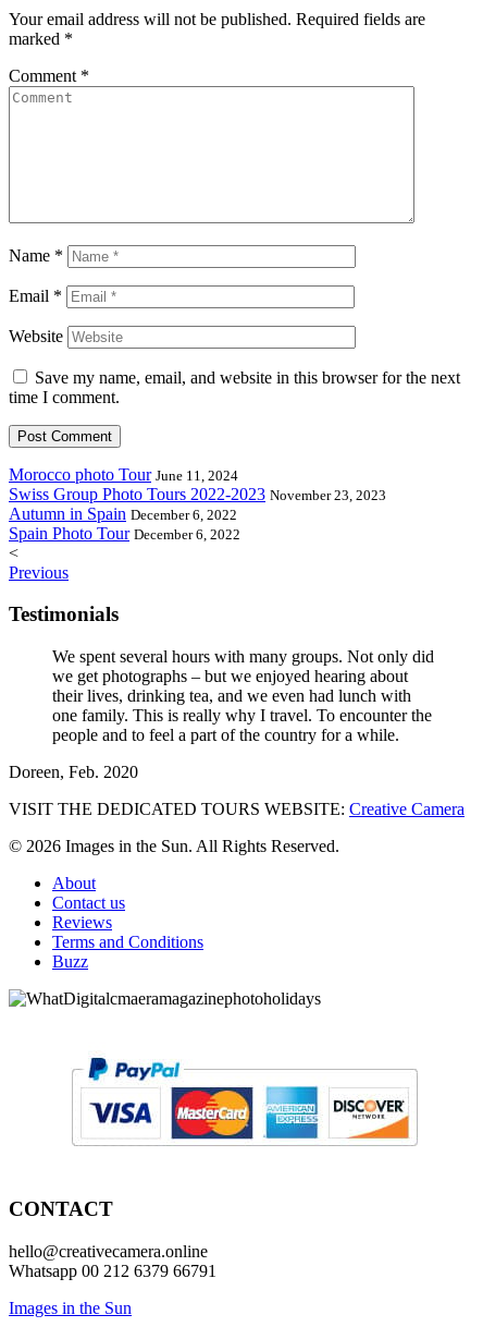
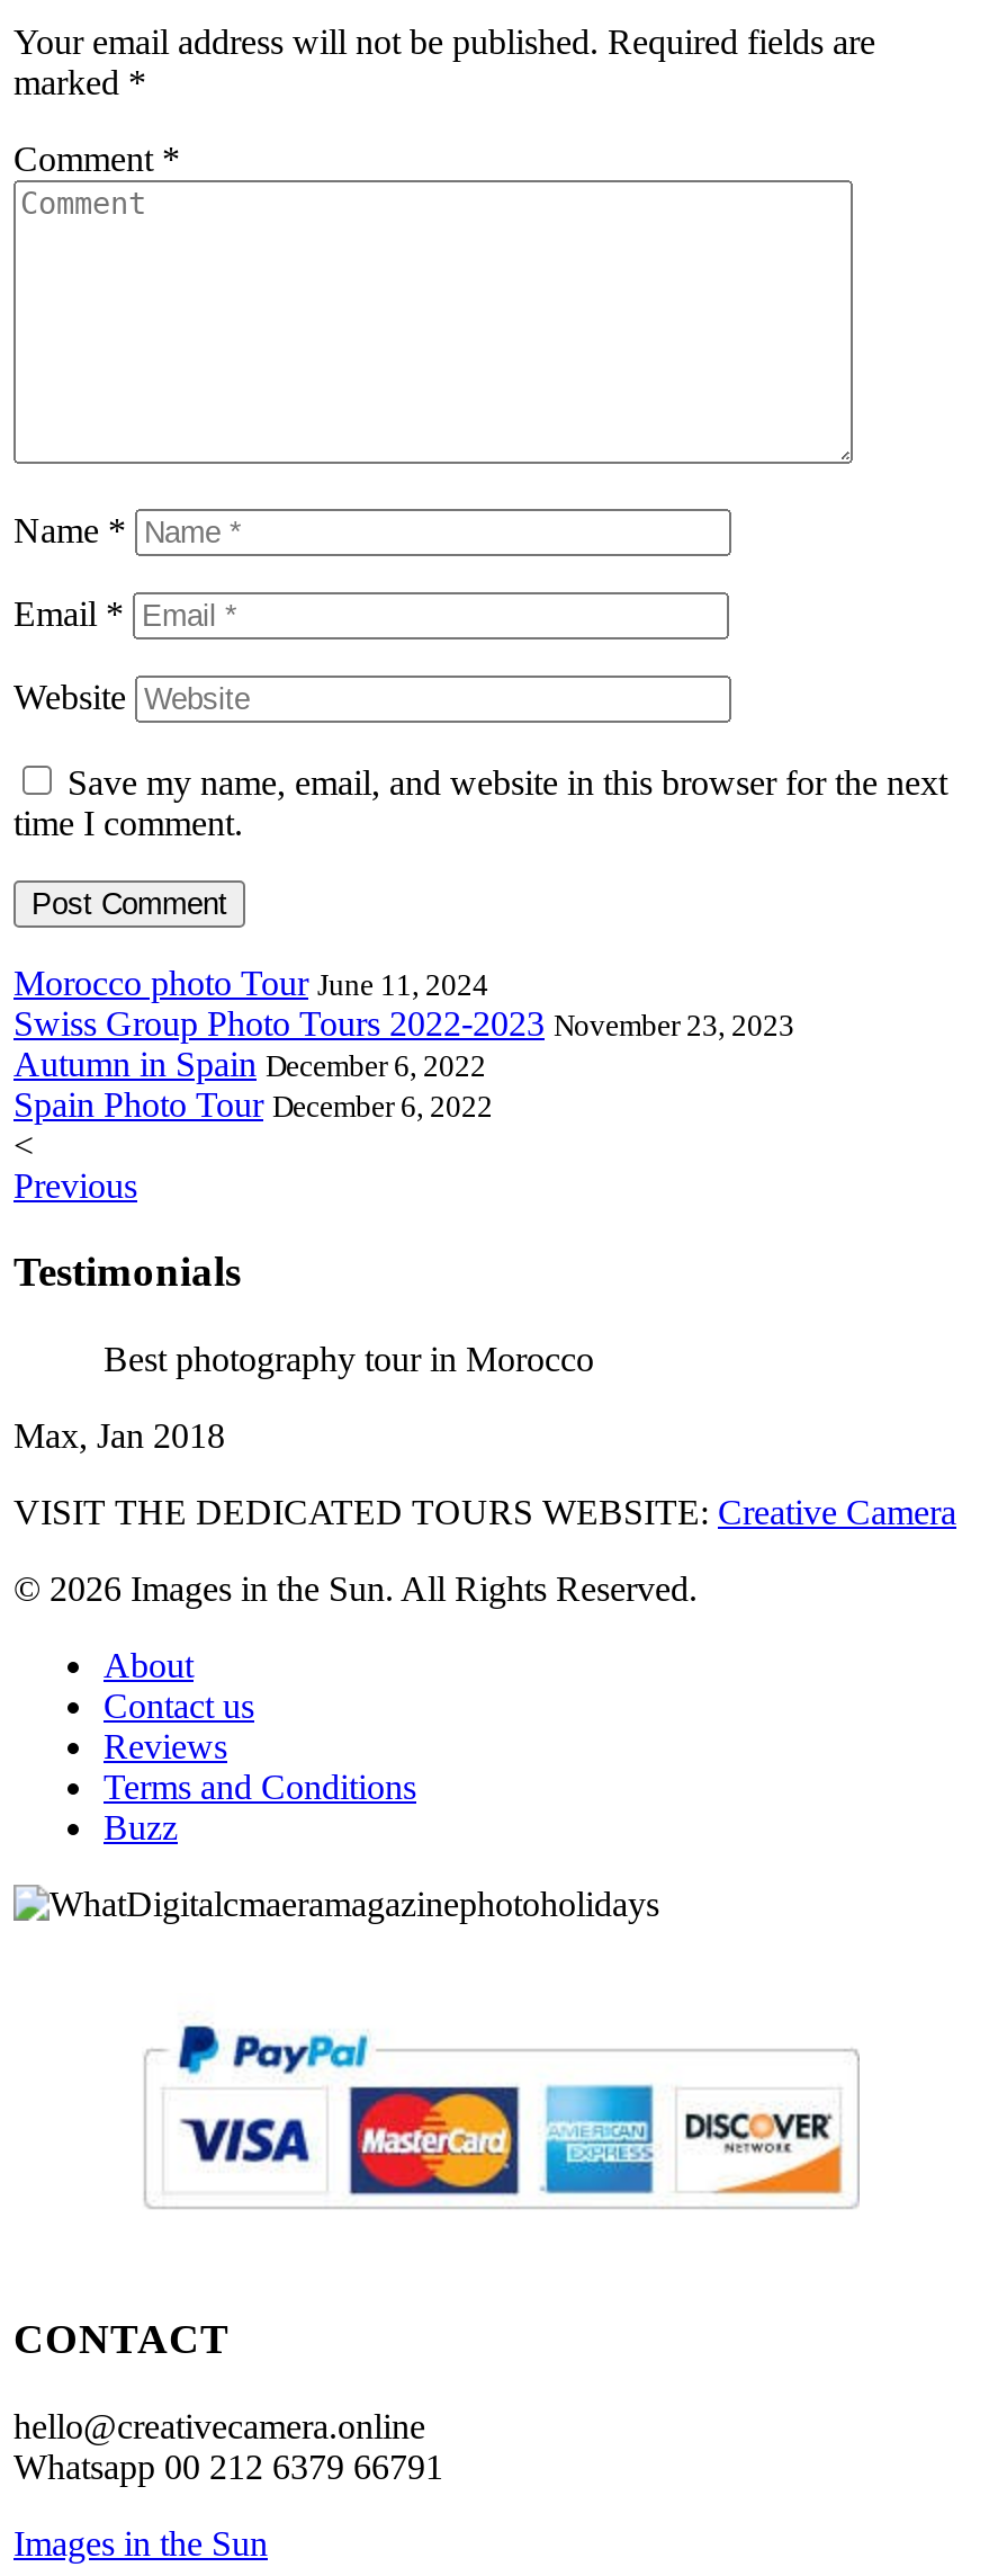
- We spent several hours with many groups. Not only did
- we get photographs – but we enjoyed hearing about
- their lives, drinking tea, and we even had lunch with
- one family. This is really why I travel. To encounter the
- people and to feel a part of the country for a while.
+ Best photography tour in Morocco

- Doreen, Feb. 2020
+ Max, Jan 2018
